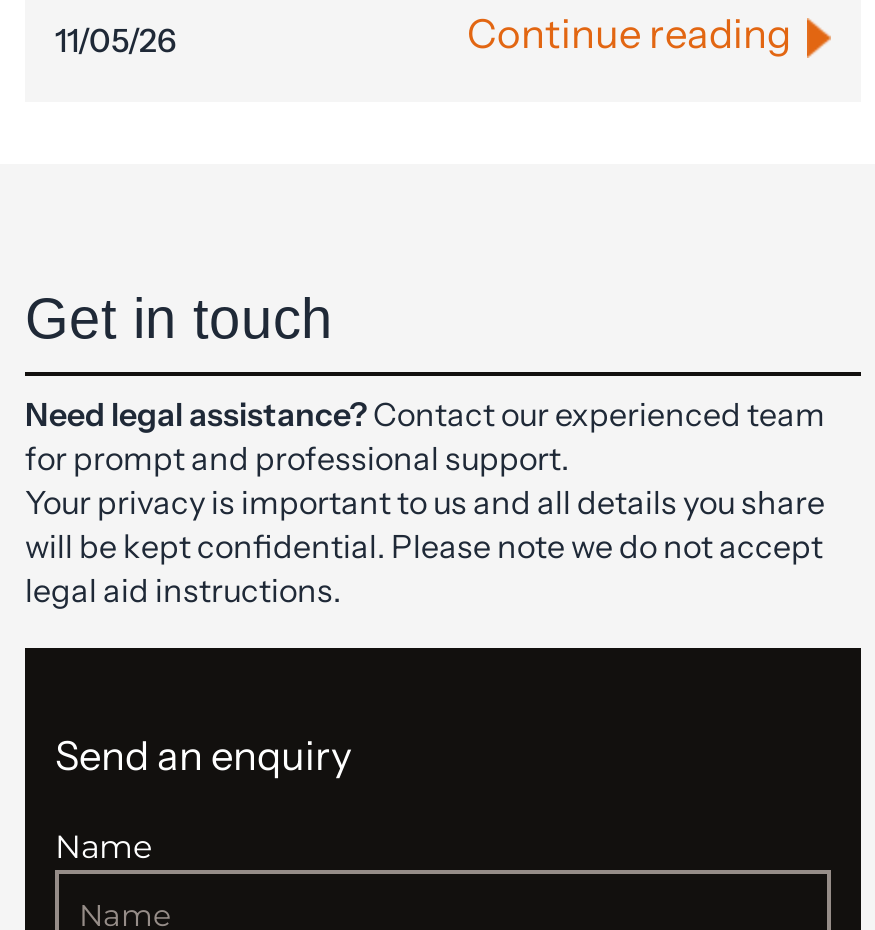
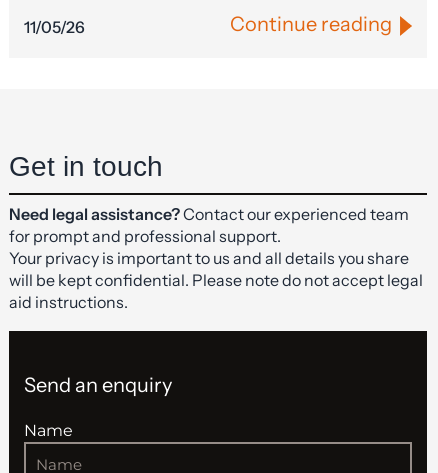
- will be kept confidential. Please note we do not accept
- legal aid instructions.
+ will be kept confidential. Please note do not accept legal
+ aid instructions.
